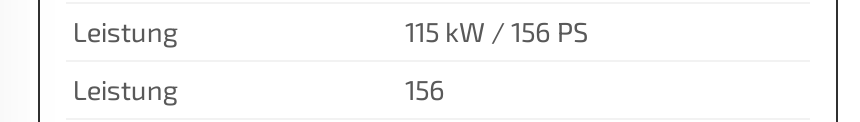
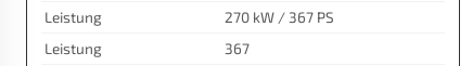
- 115 kW / 156 PS
+ 270 kW / 367 PS

- 156
+ 367
